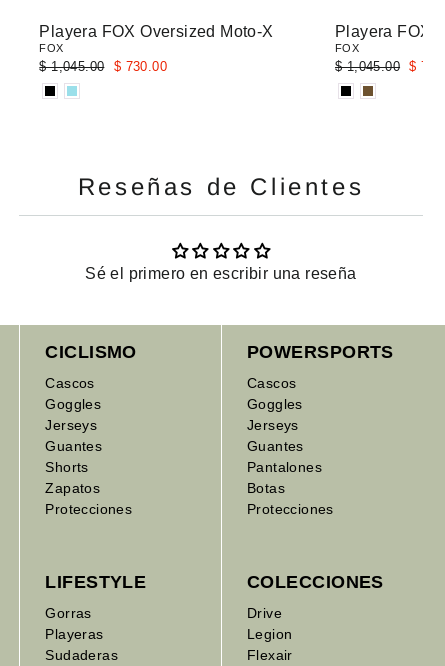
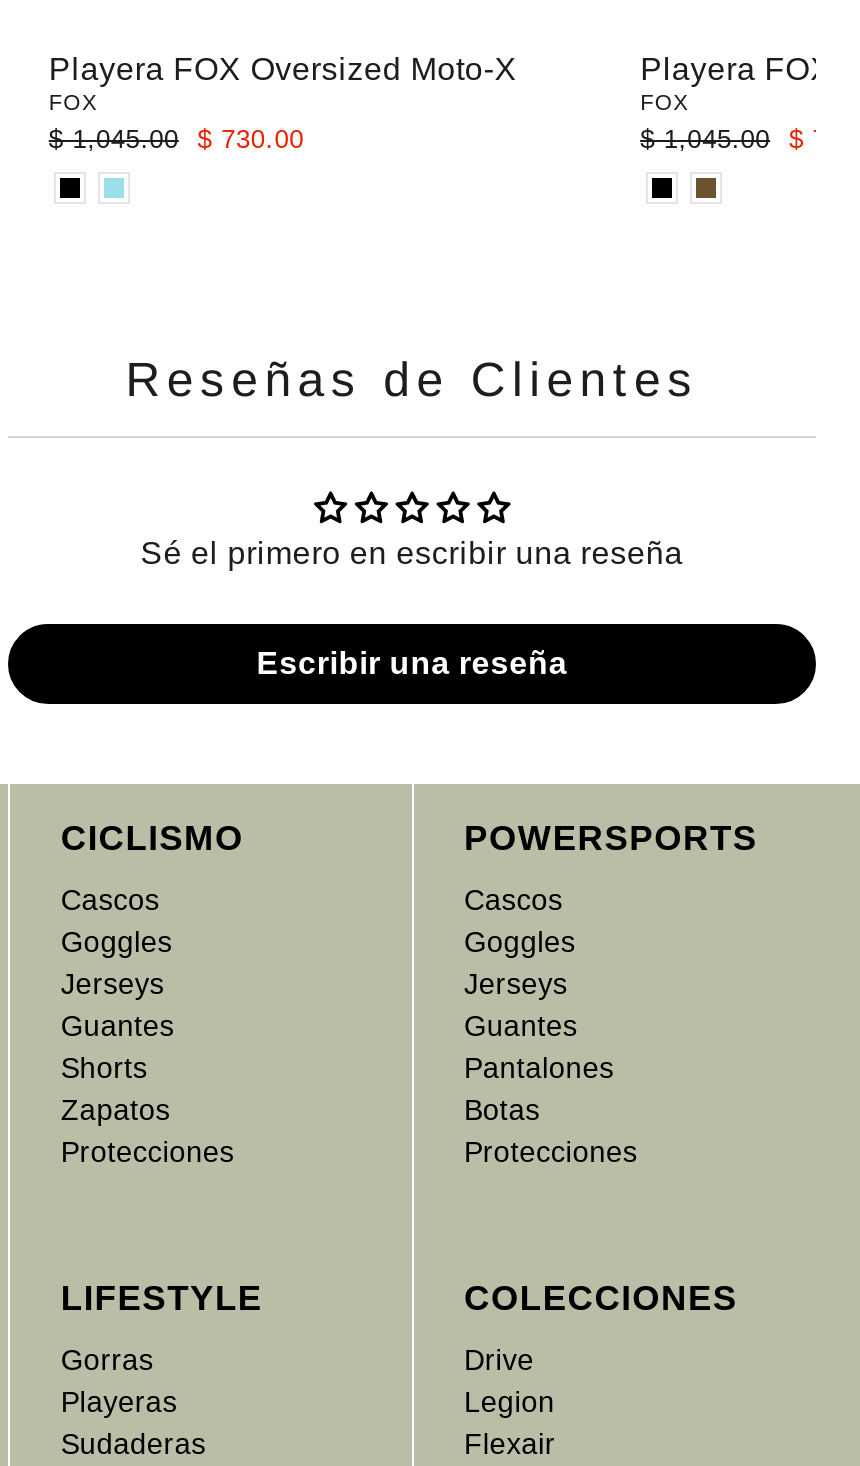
+ Escribir una reseña
